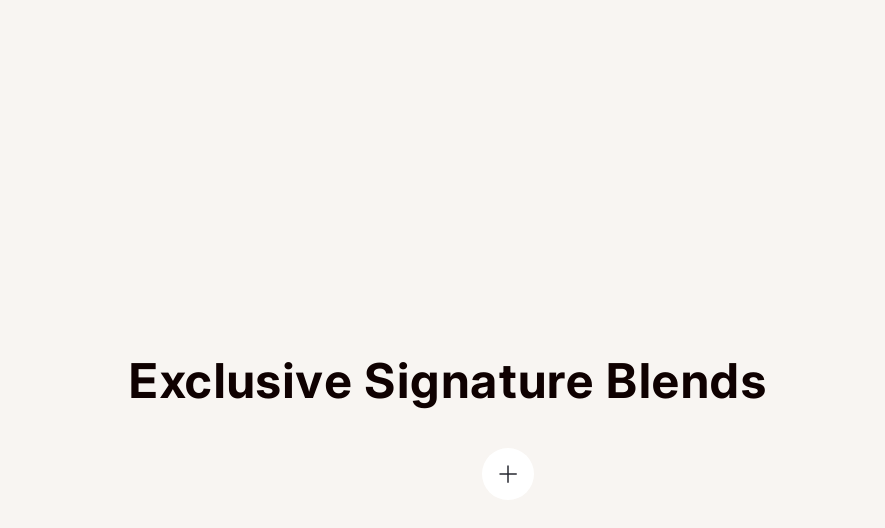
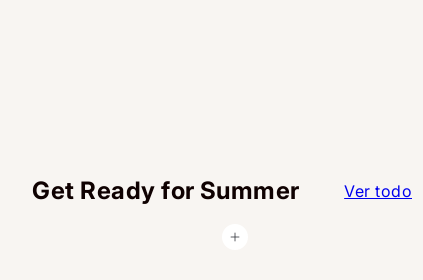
- Exclusive Signature Blends
+ Get Ready for Summer
+ Ver todo
